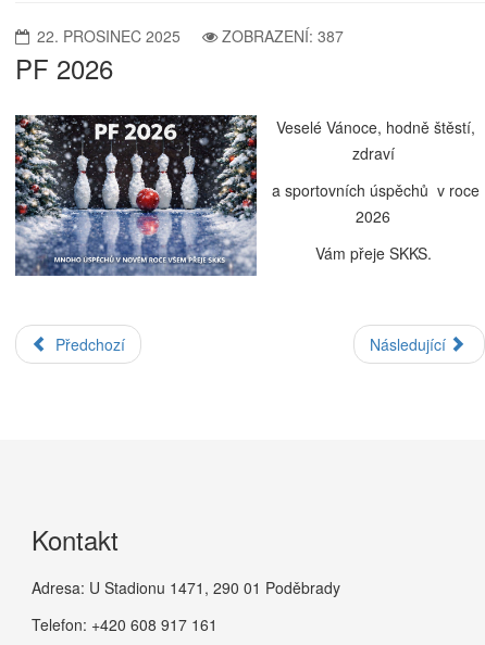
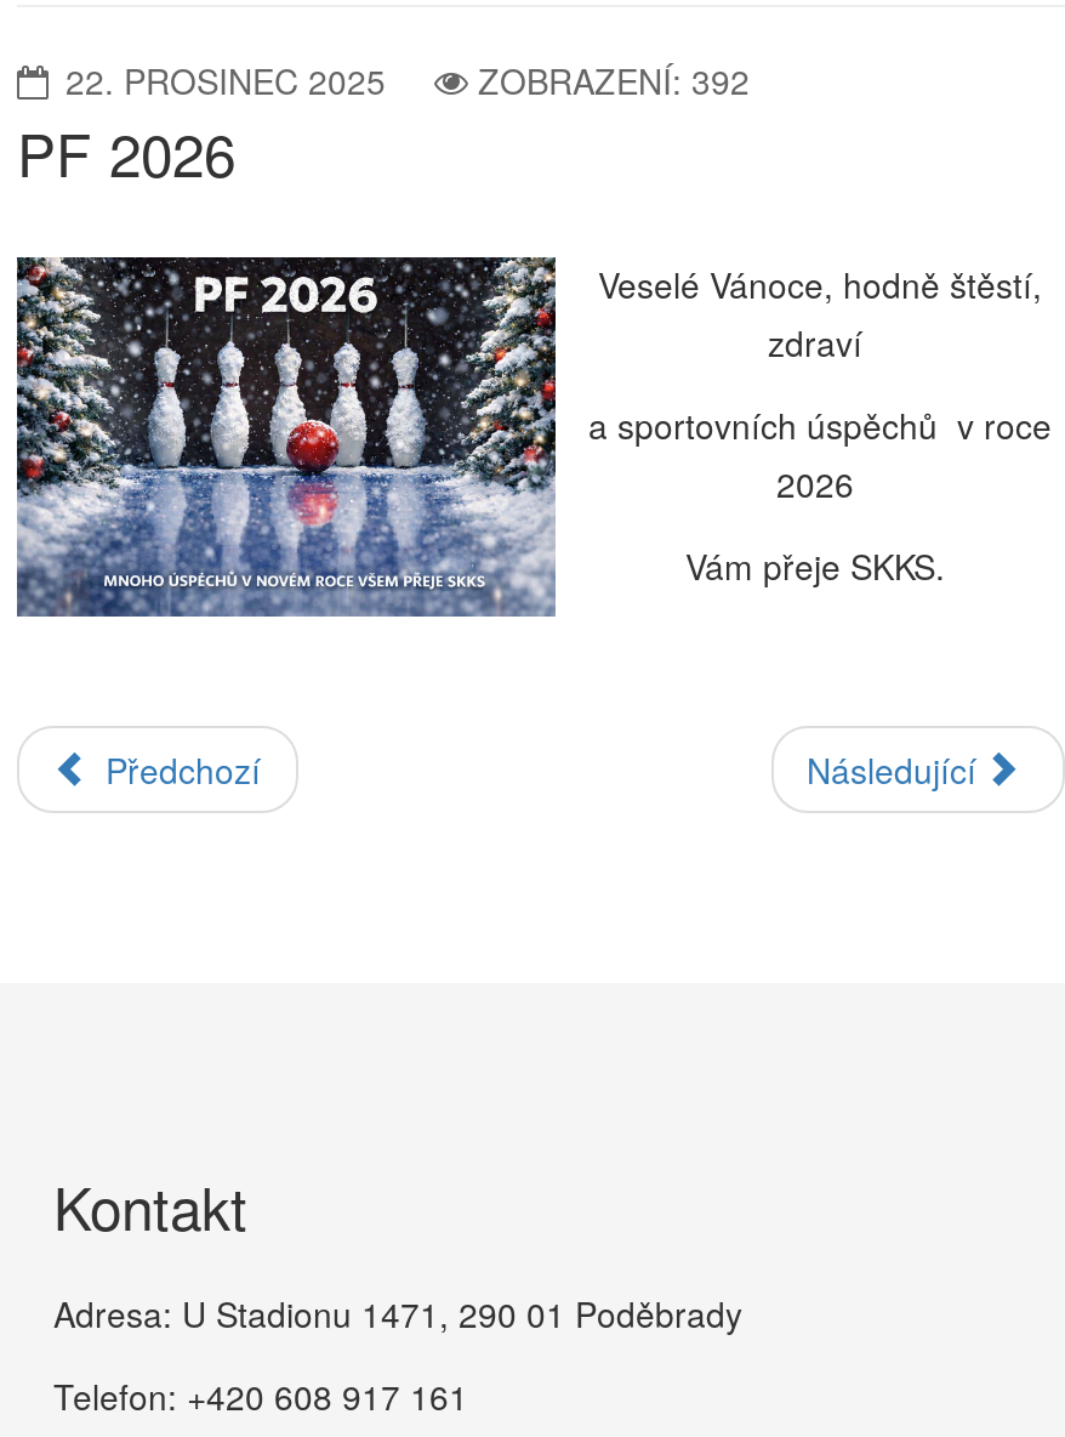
- 22. PROSINEC 2025 ZOBRAZENÍ: 387
+ 22. PROSINEC 2025 ZOBRAZENÍ: 392
